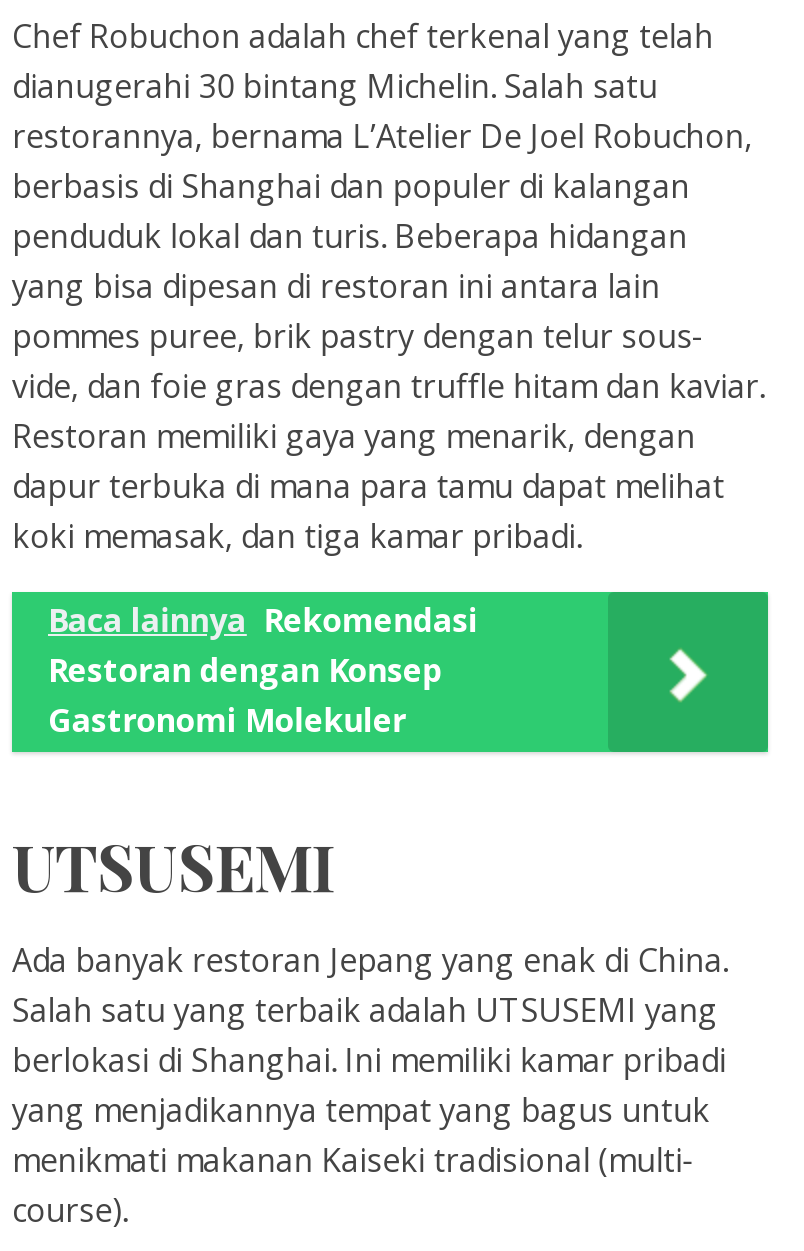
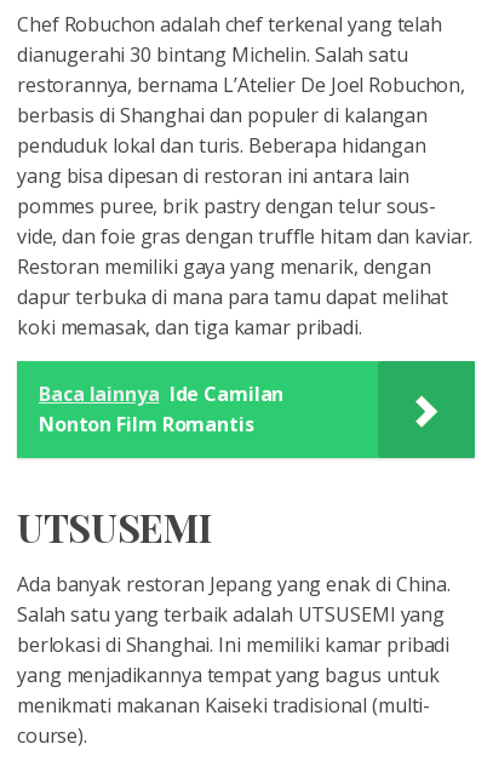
- Baca lainnya Rekomendasi
- Restoran dengan Konsep
- Gastronomi Molekuler
+ Baca lainnya Ide Camilan
+ Nonton Film Romantis
